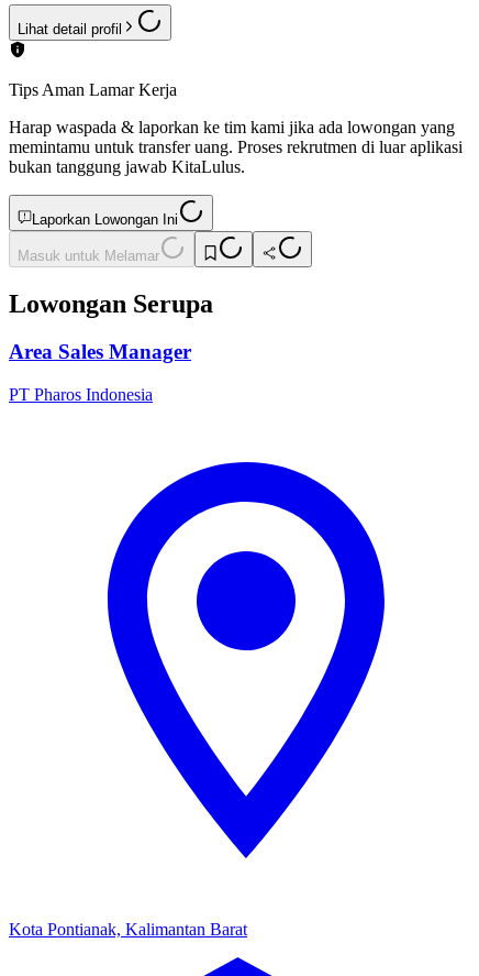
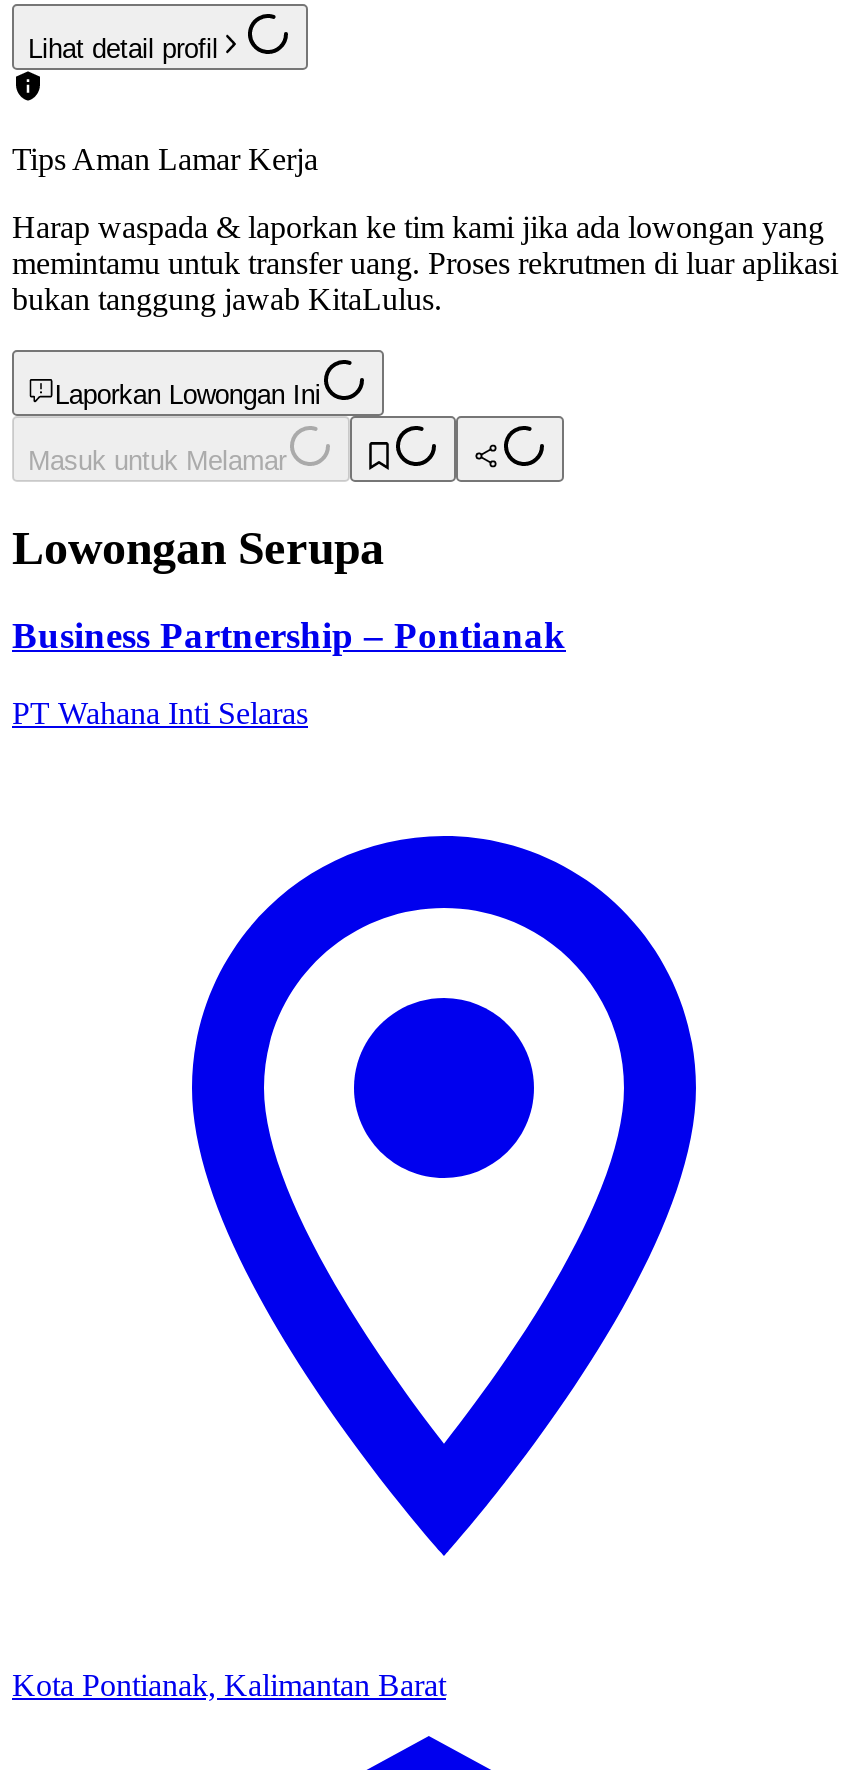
- Area Sales Manager
+ Business Partnership – Pontianak

- PT Pharos Indonesia
+ PT Wahana Inti Selaras
